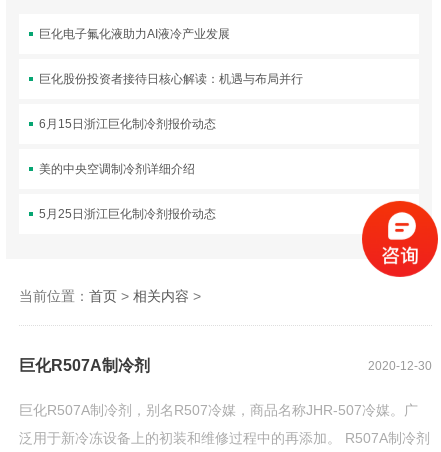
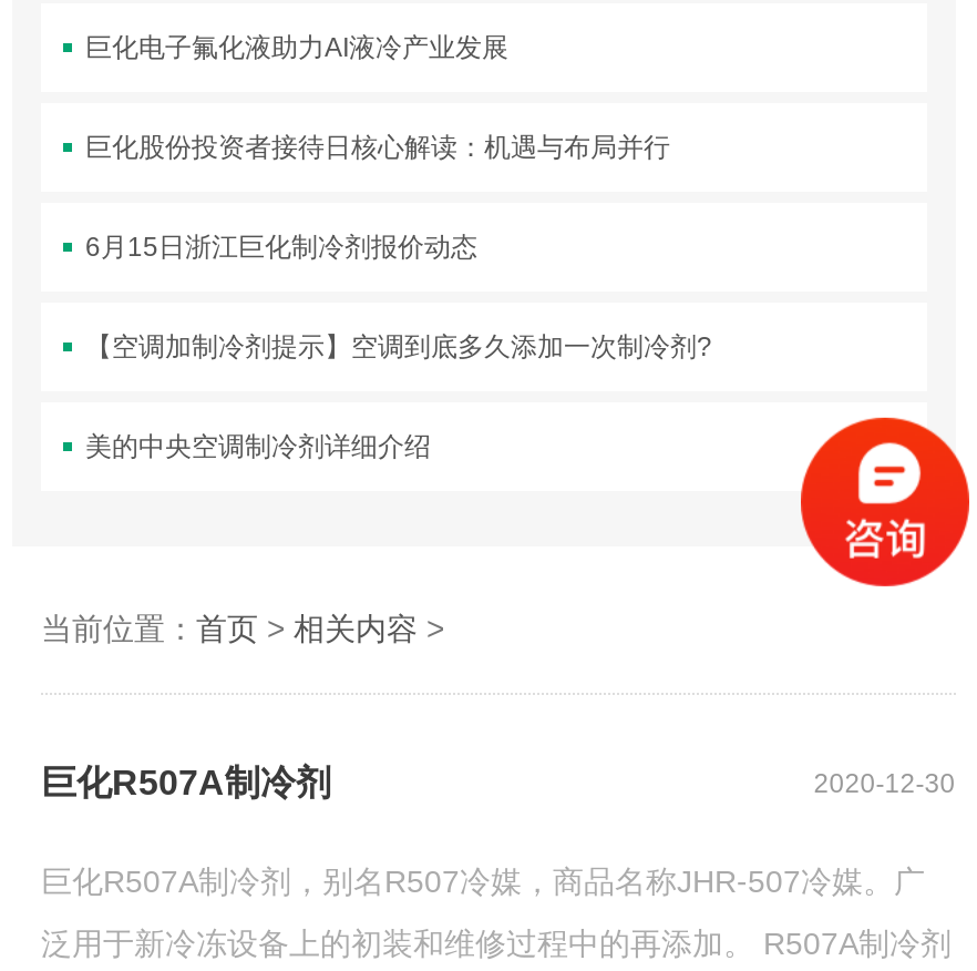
+ 【空调加制冷剂提示】空调到底多久添加一次制冷剂?

moved down: 美的中央空调制冷剂详细介绍

- 5月25日浙江巨化制冷剂报价动态
